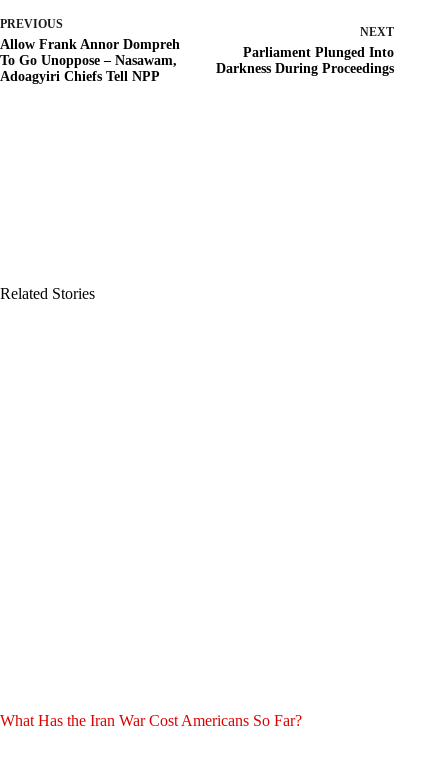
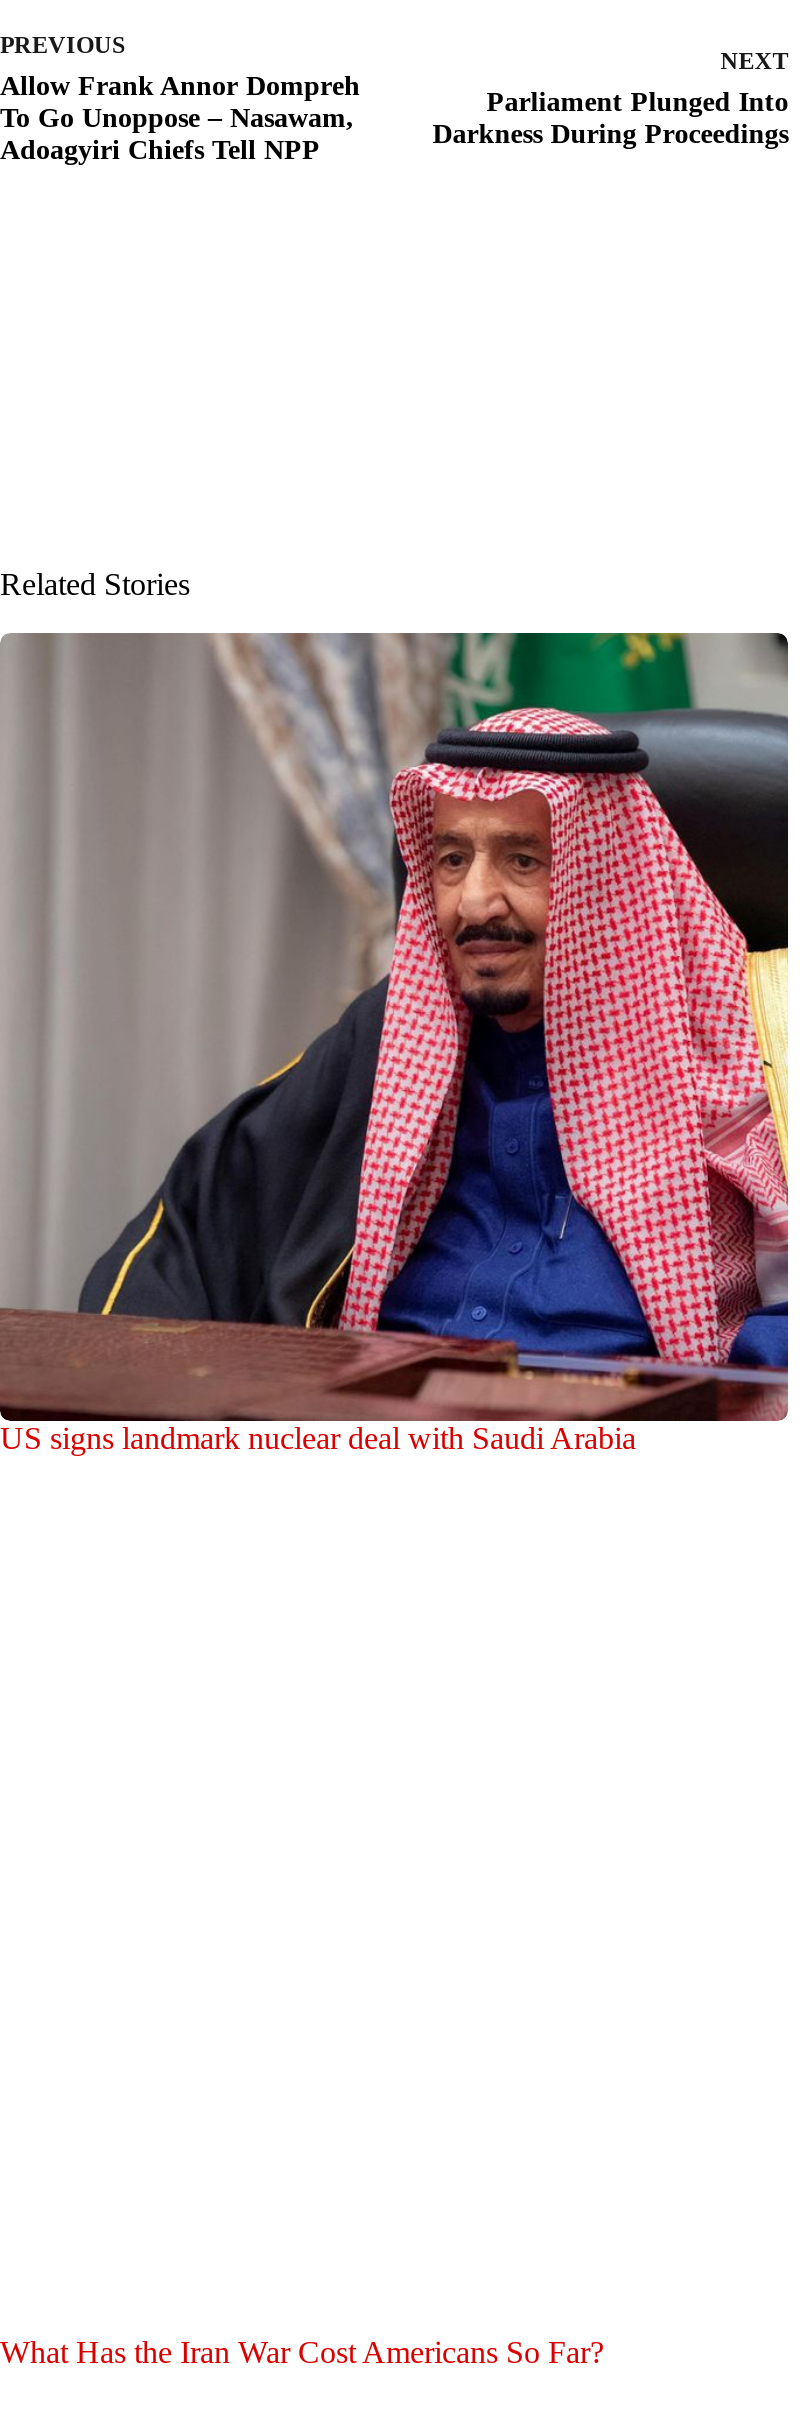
+ [image]
+ US signs landmark nuclear deal with Saudi Arabia
